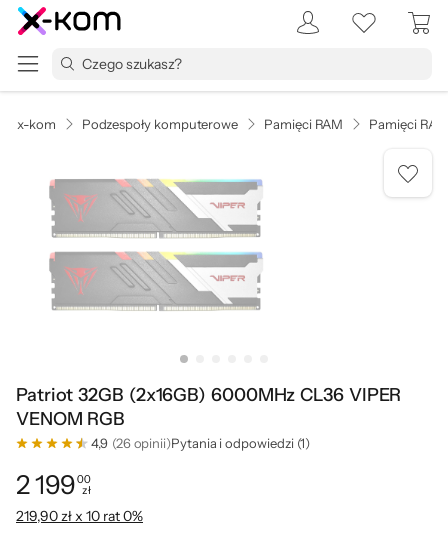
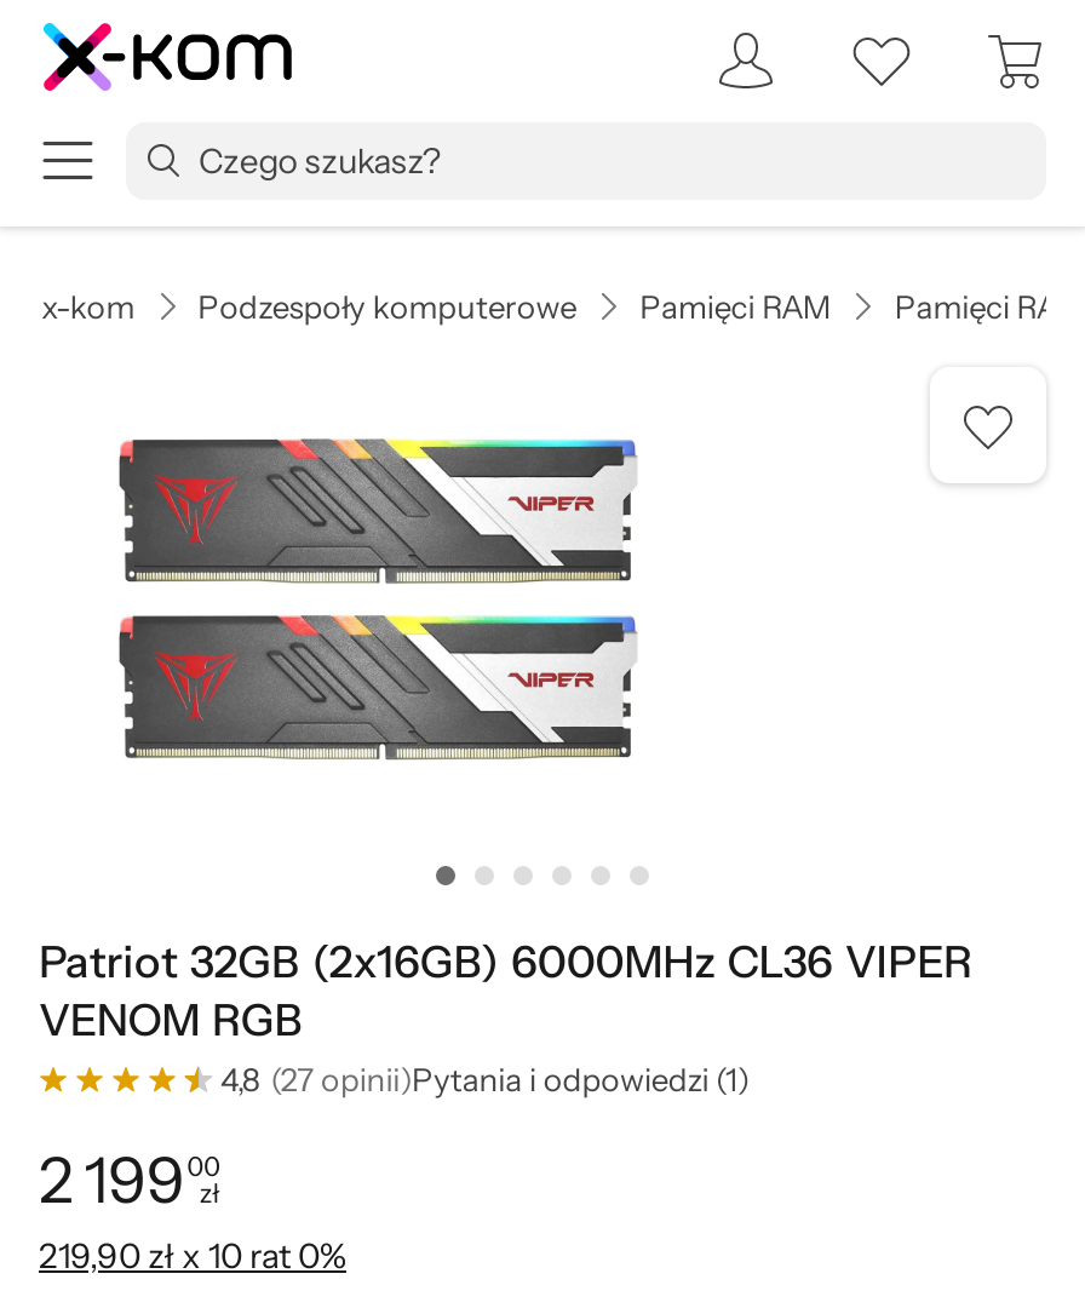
moved down: [image]

moved up: [image]

- 4,9 (26 opinii)Pytania i odpowiedzi (1)
+ 4,8 (27 opinii)Pytania i odpowiedzi (1)
